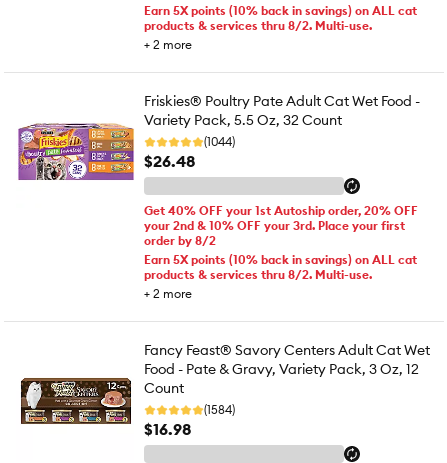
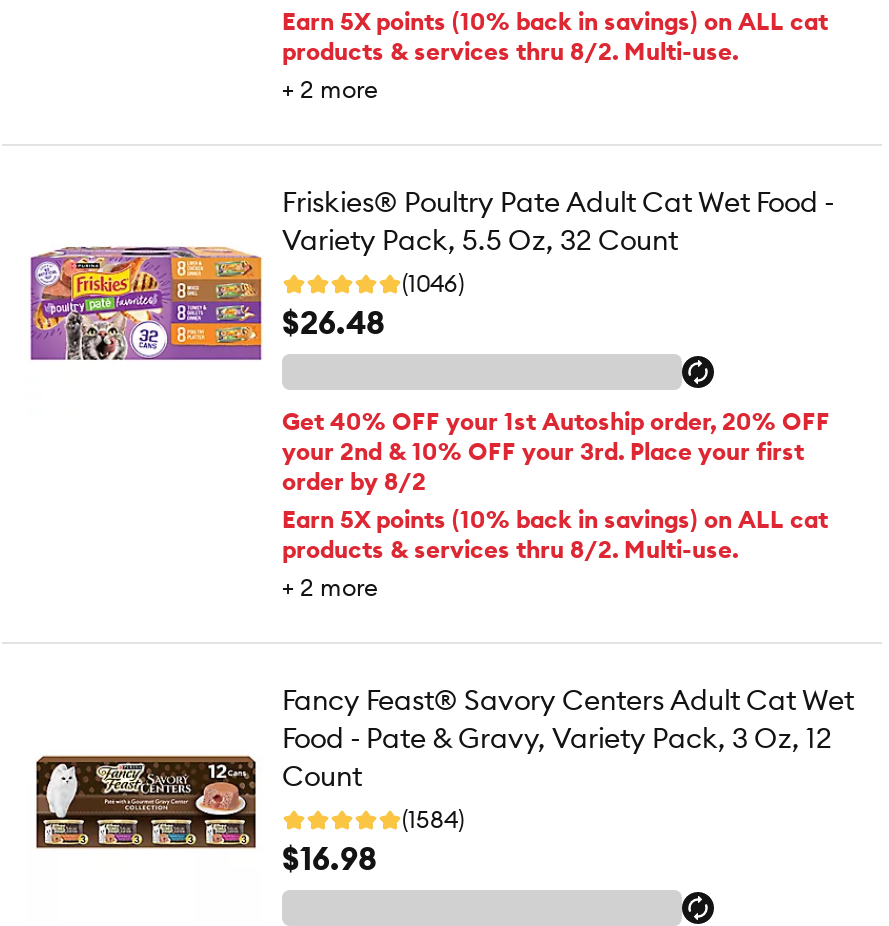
- (1044)
+ (1046)
